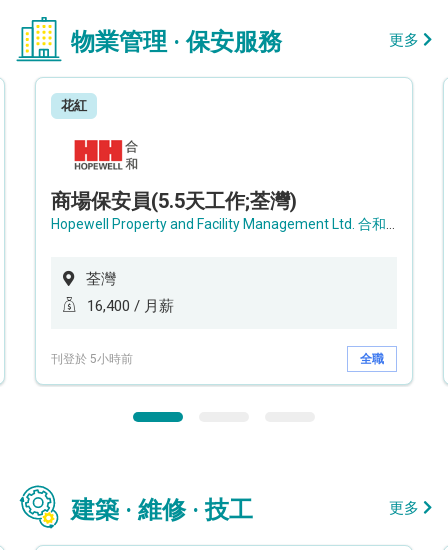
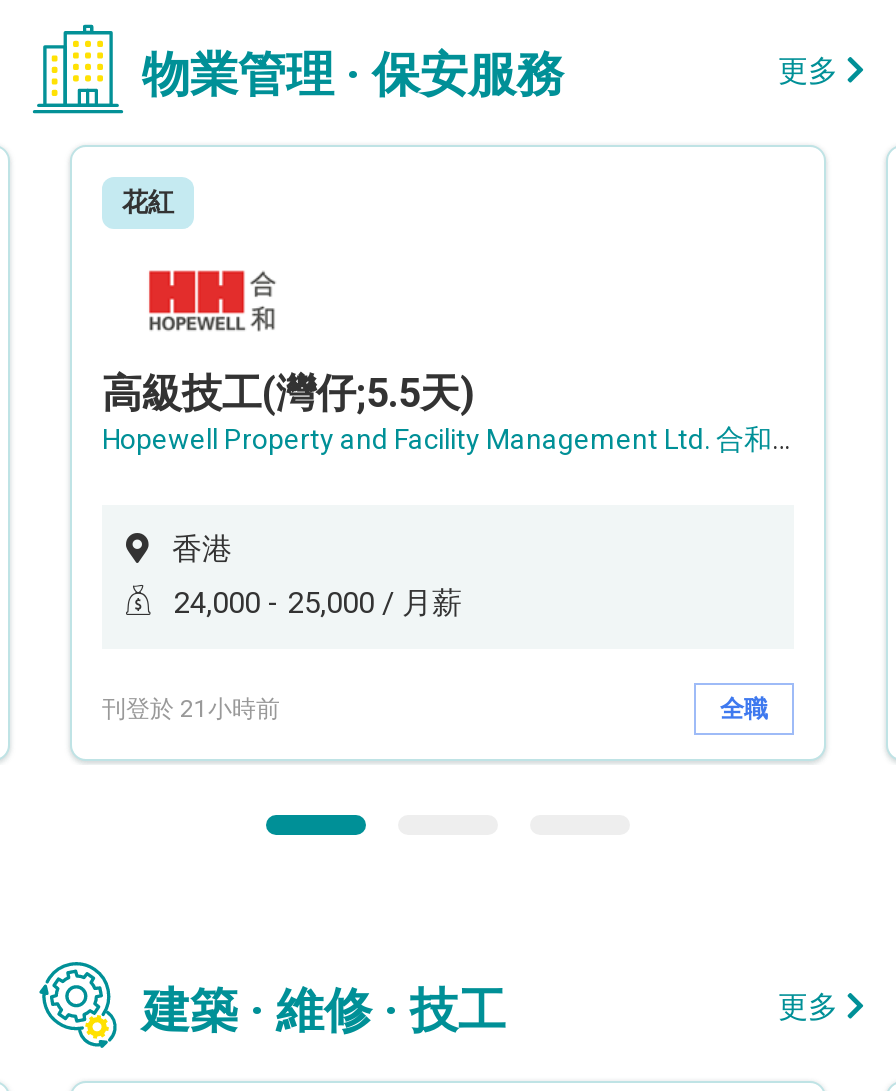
- 商場保安員(5.5天工作;荃灣)
+ 高級技工(灣仔;5.5天)

- 荃灣
+ 香港

- 16,400 / 月薪
+ 24,000 - 25,000 / 月薪

- 刊登於 5小時前
+ 刊登於 21小時前
